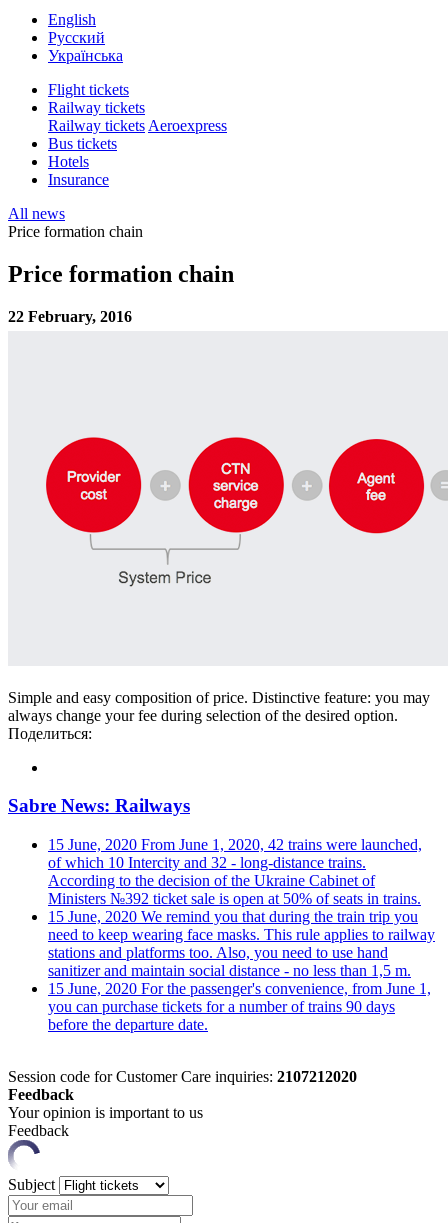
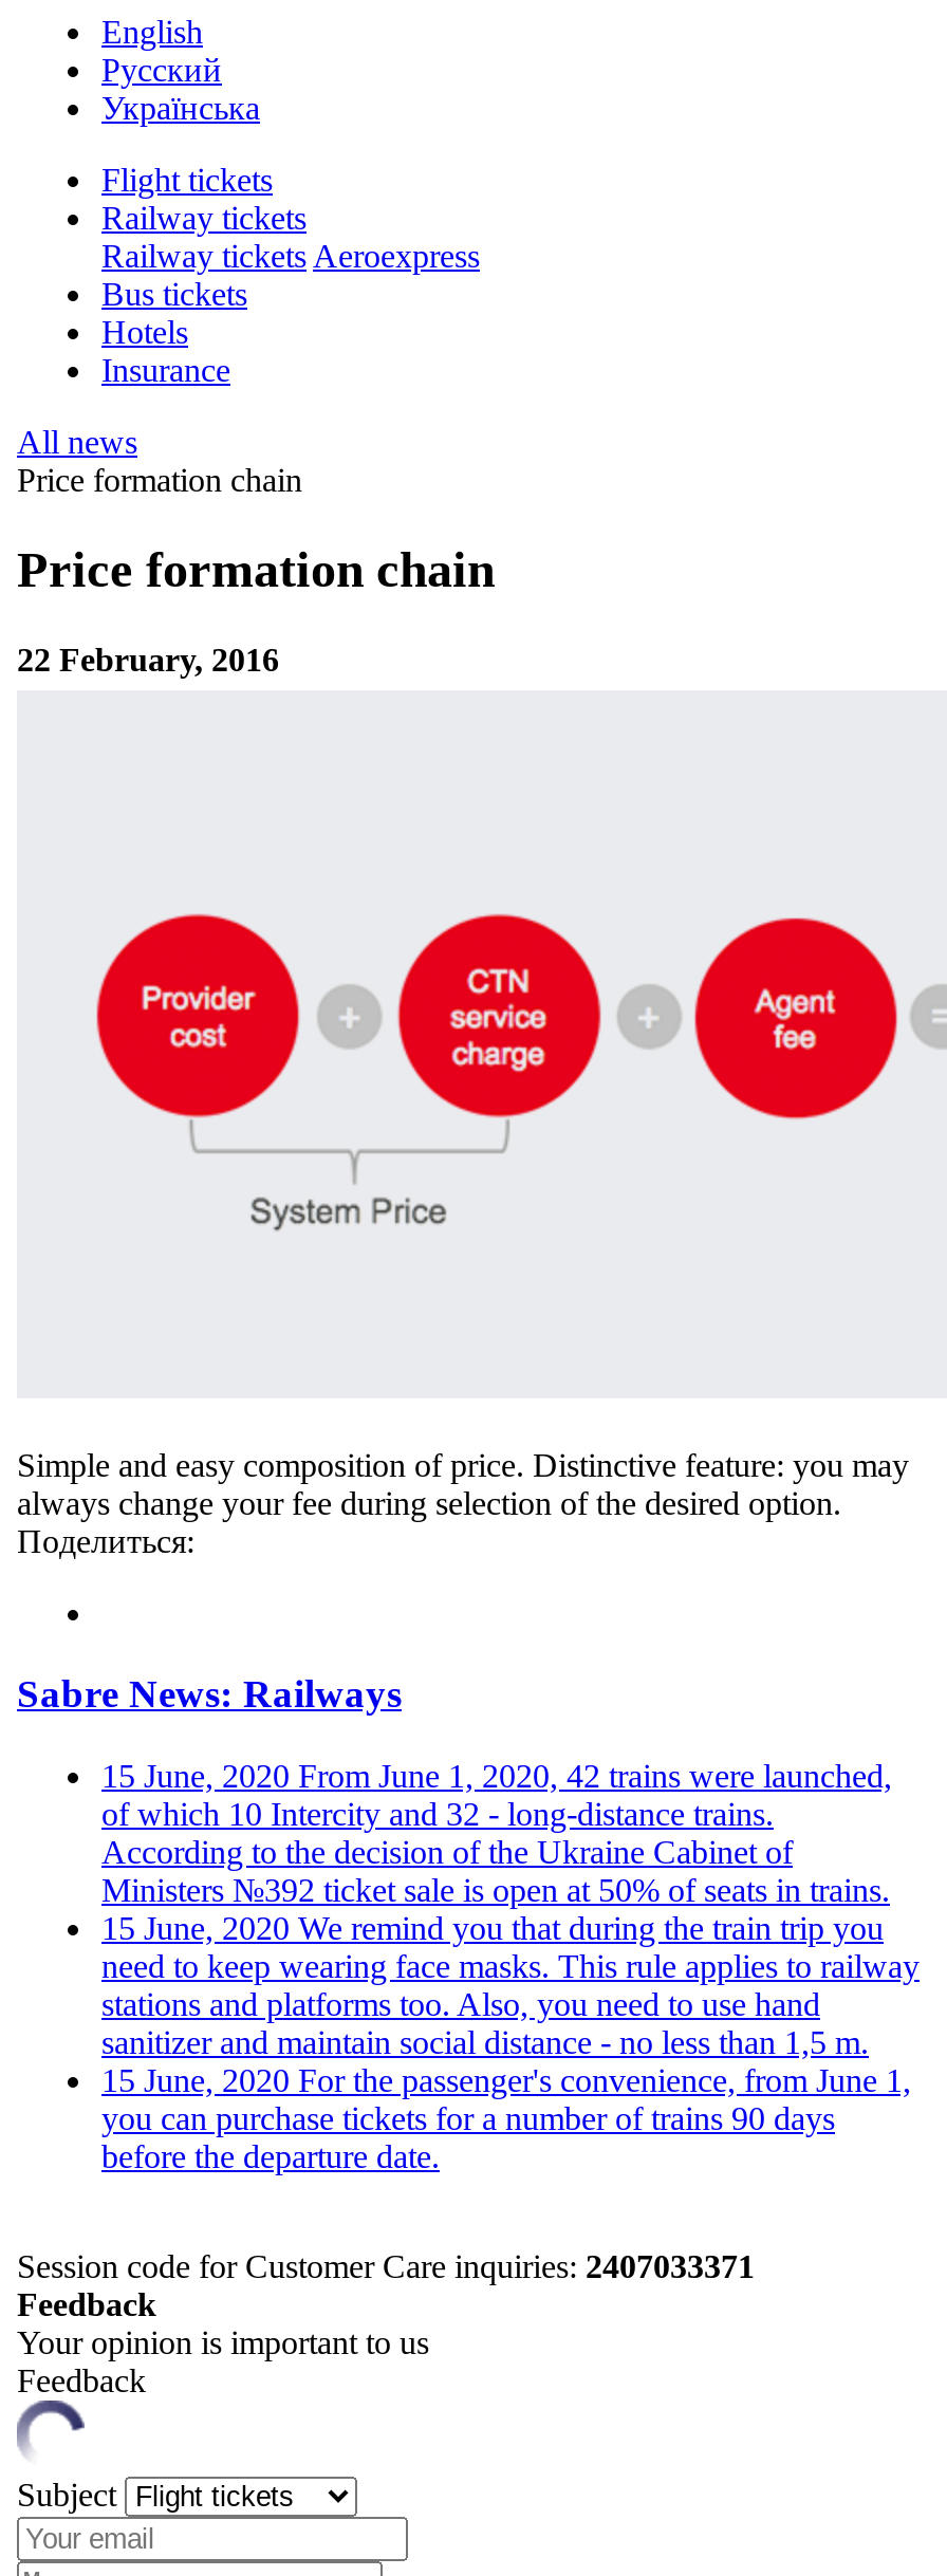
- Session code for Customer Care inquiries: 2107212020
+ Session code for Customer Care inquiries: 2407033371
